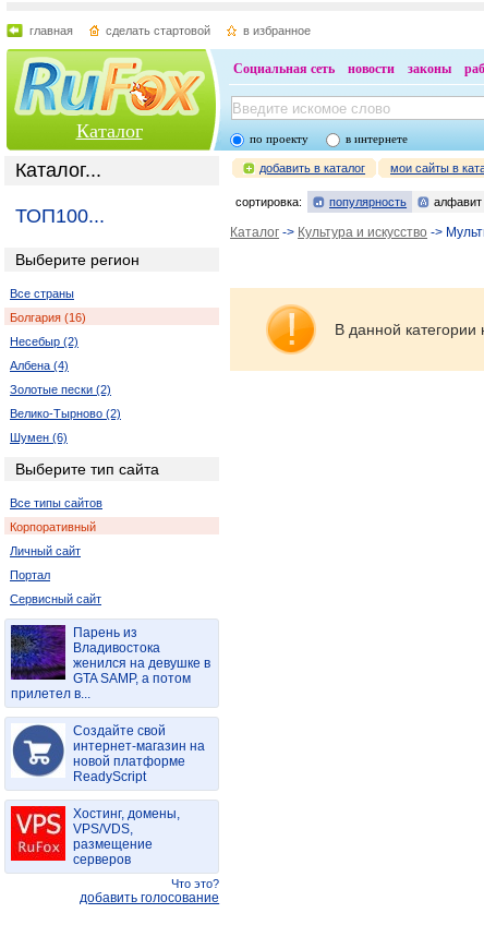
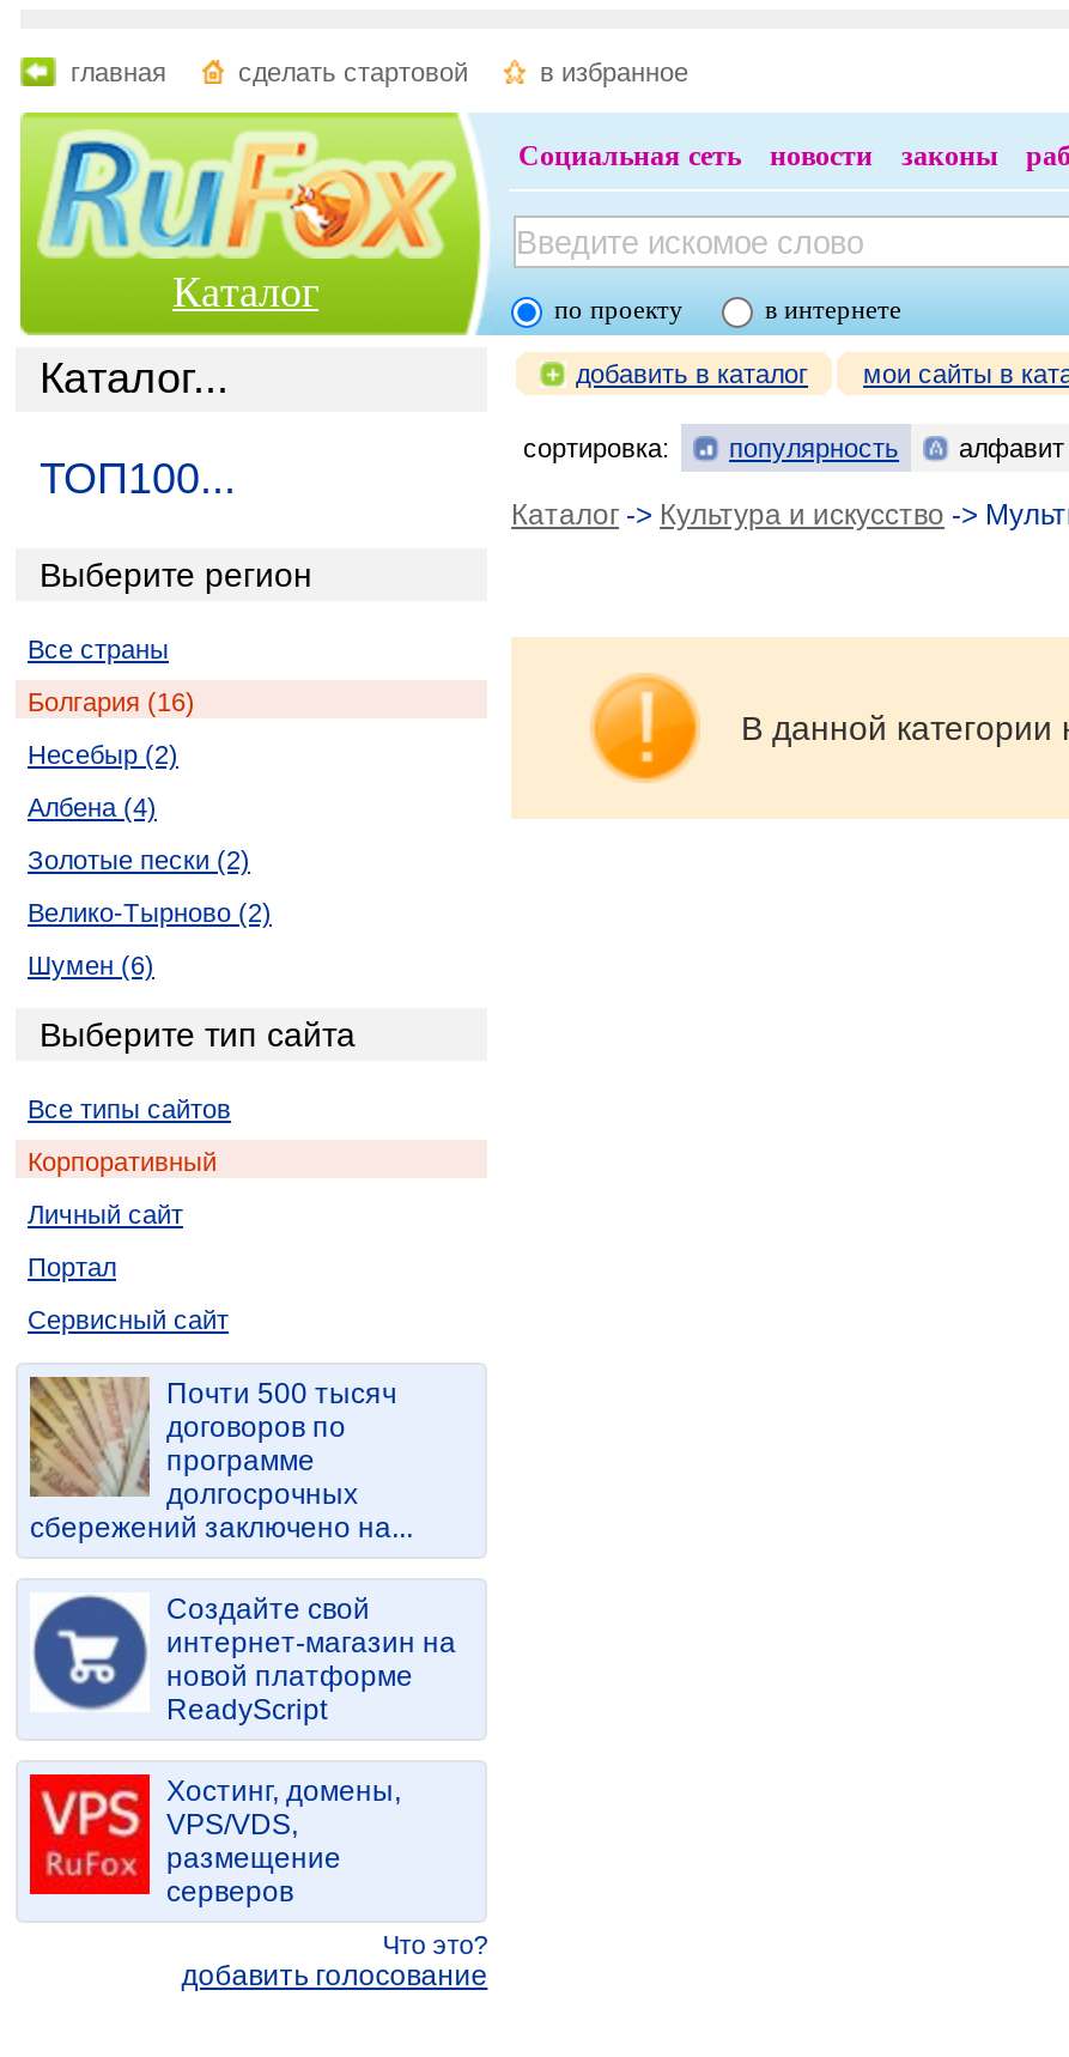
- [image]
- Парень из
- Владивостока
- женился на девушке в
- GTA SAMP, а потом
- прилетел в...
+ [image]
+ Почти 500 тысяч
+ договоров по
+ программе
+ долгосрочных
+ сбережений заключено на...
